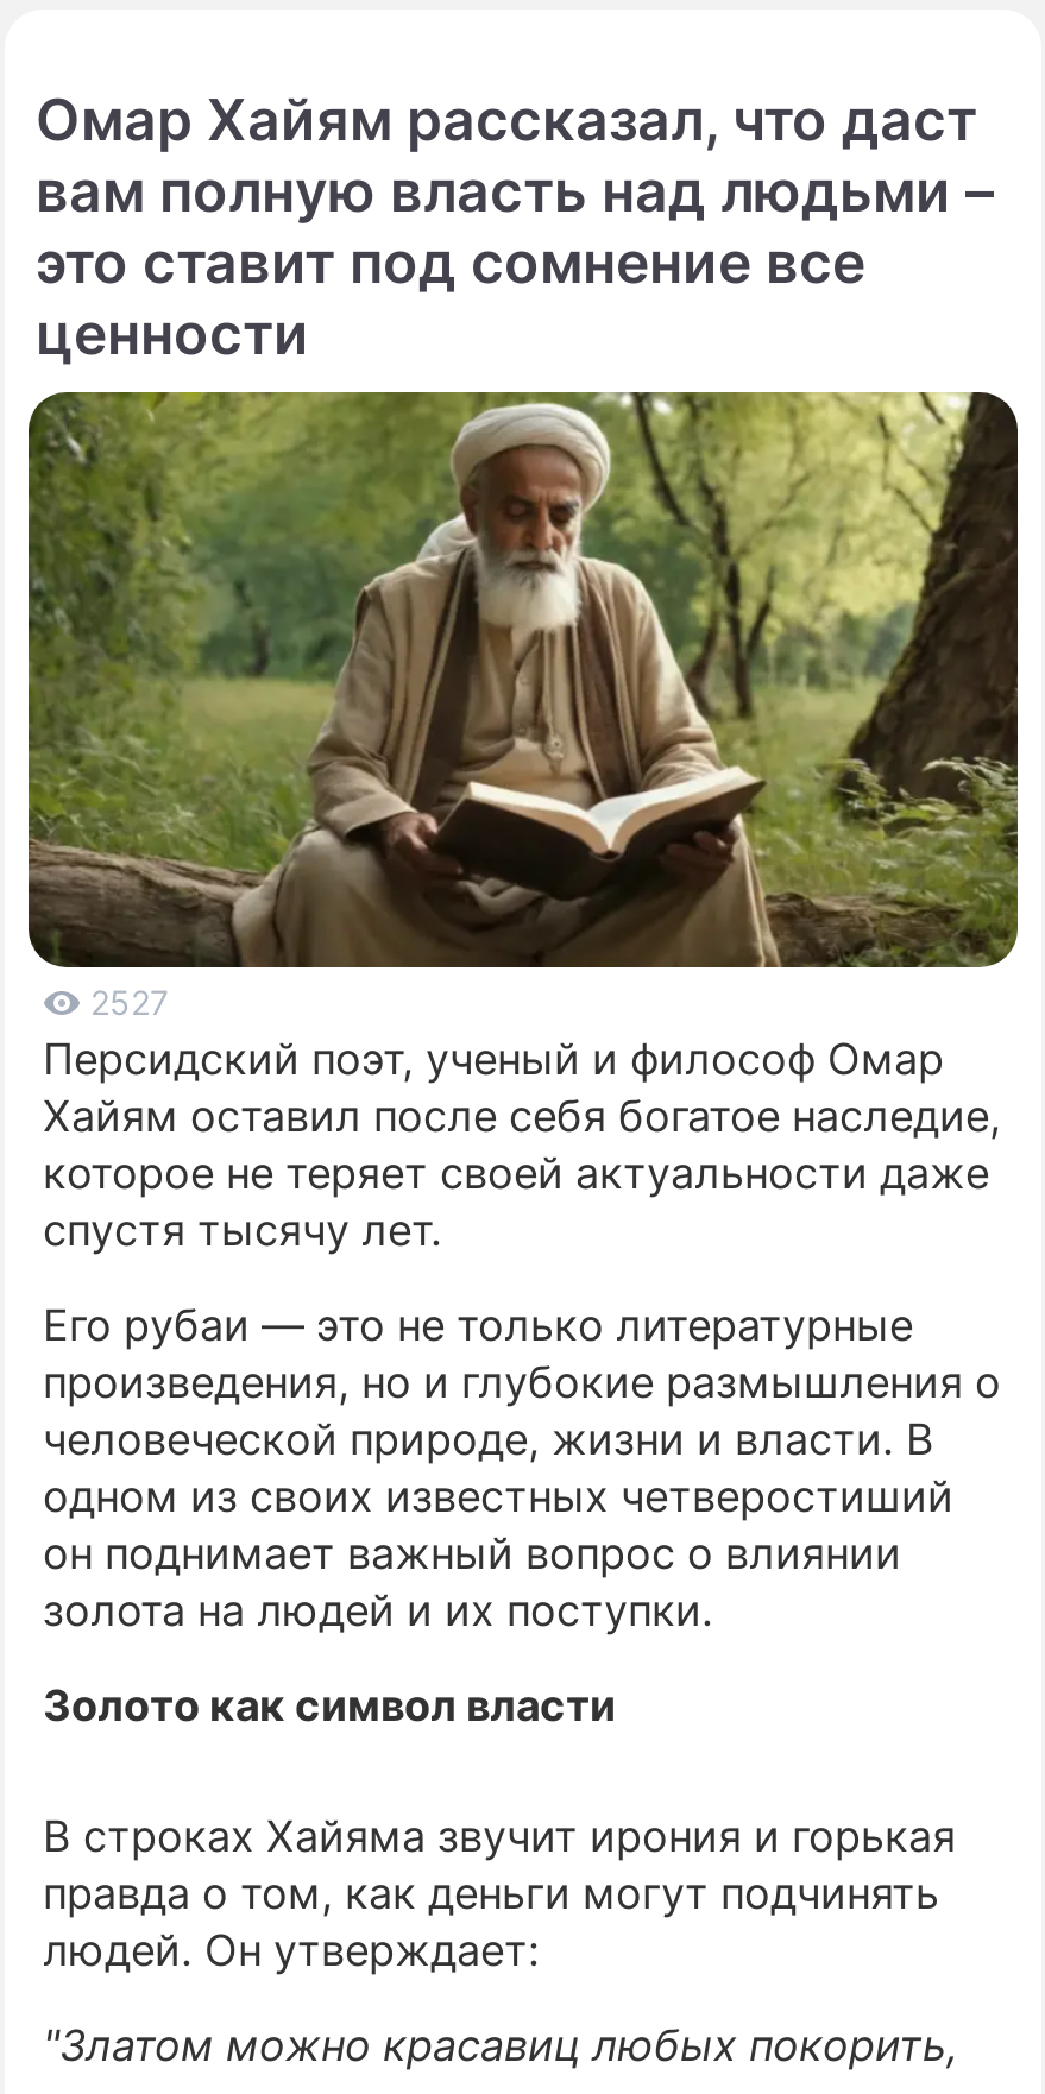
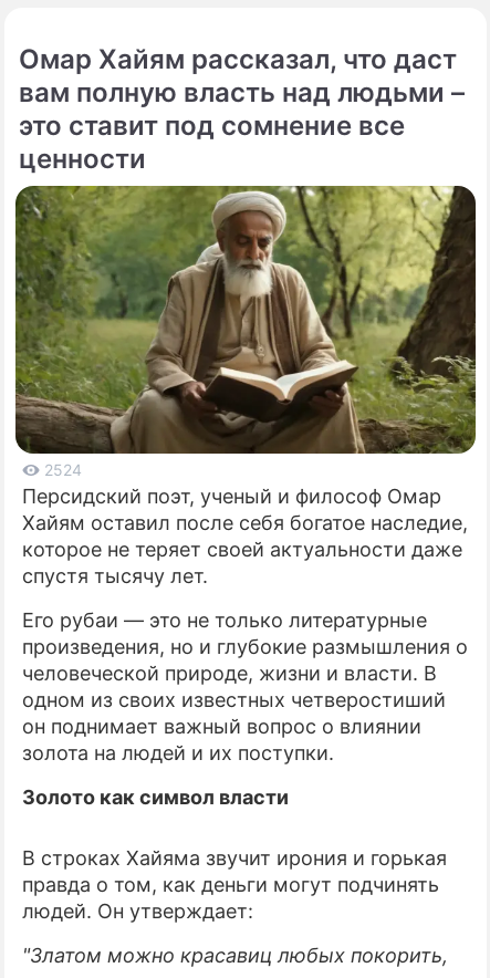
- 2527
+ 2524
